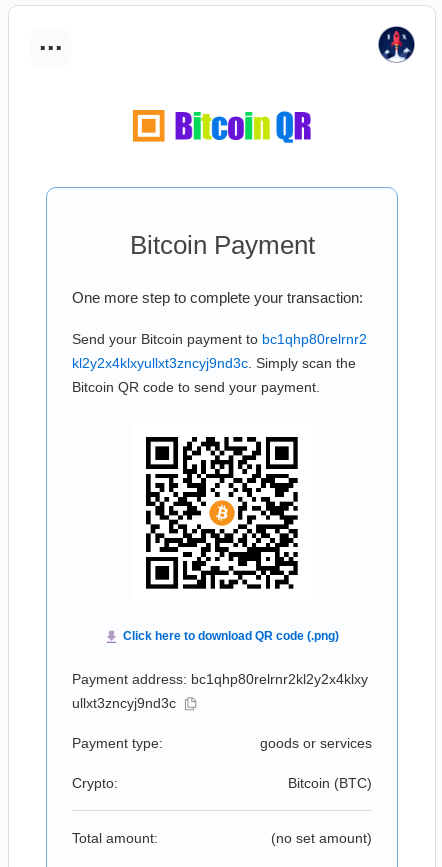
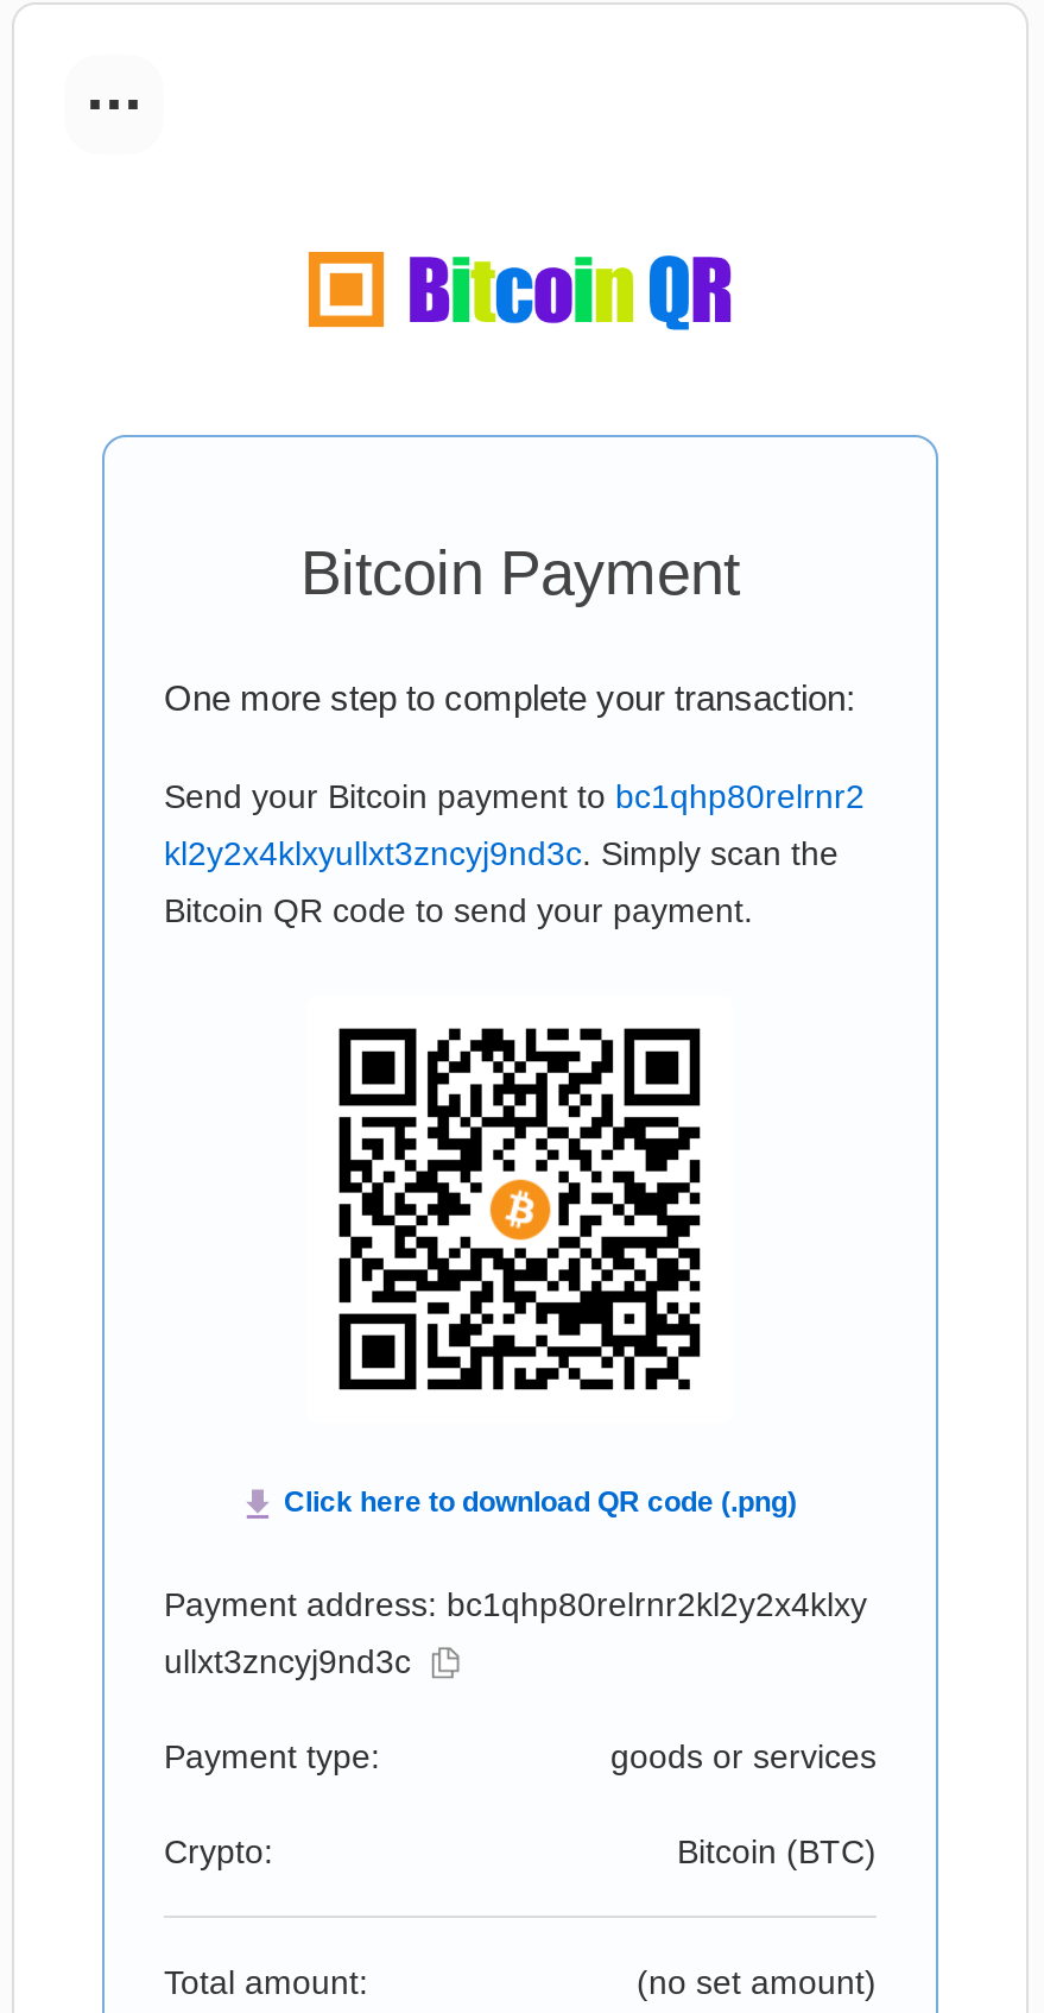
- [image]
